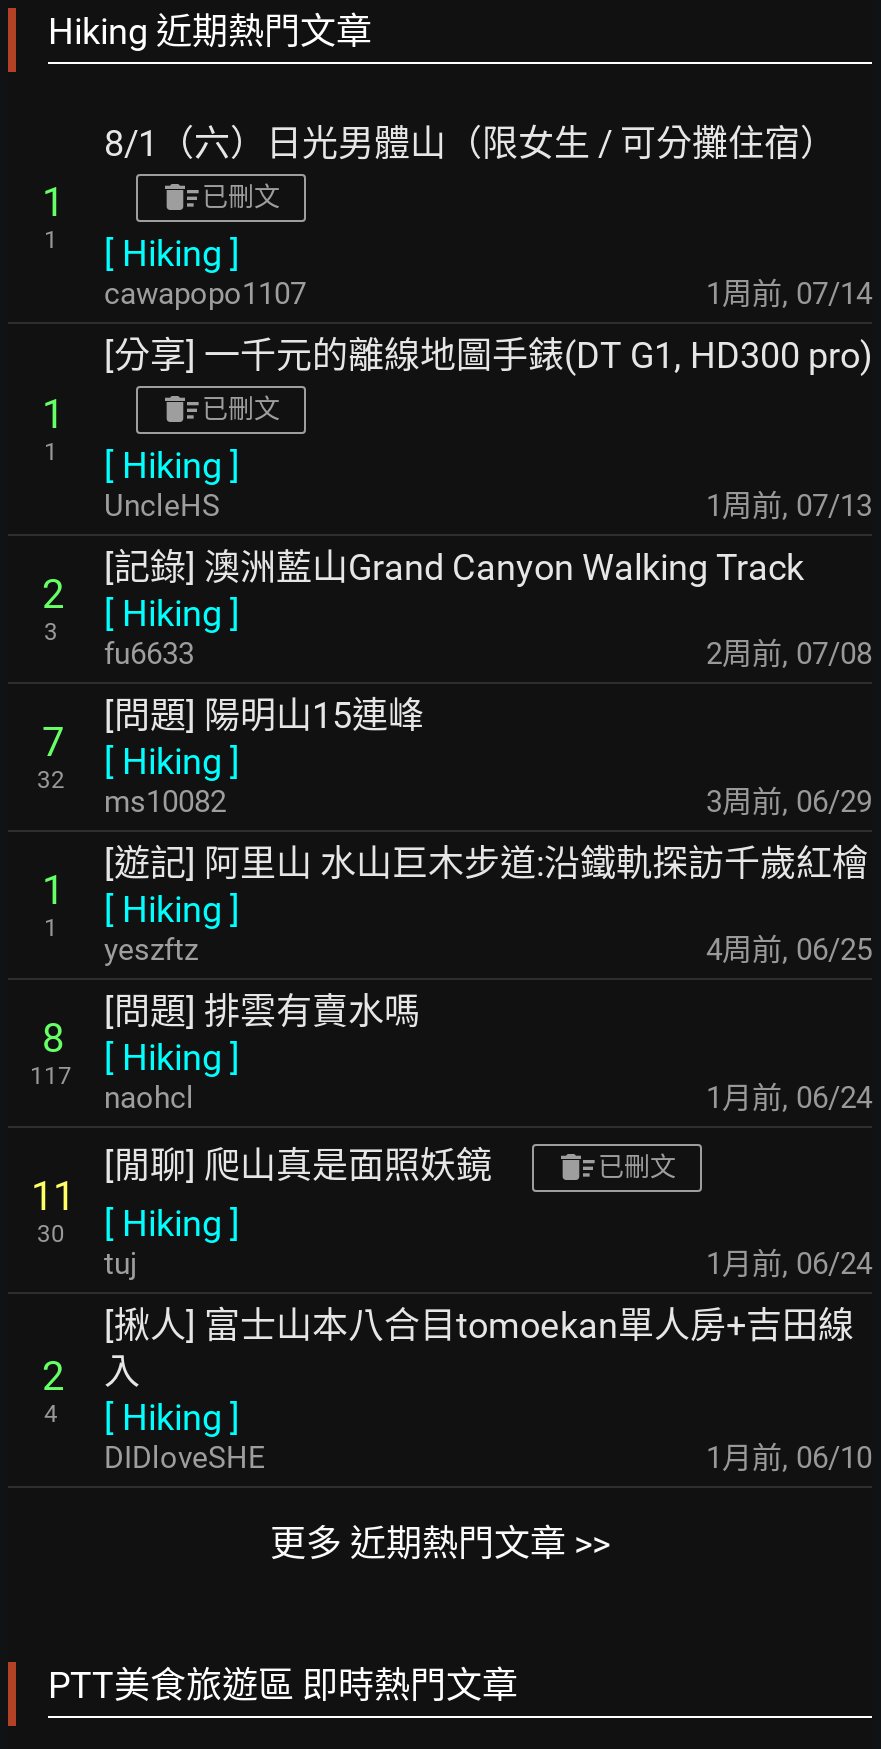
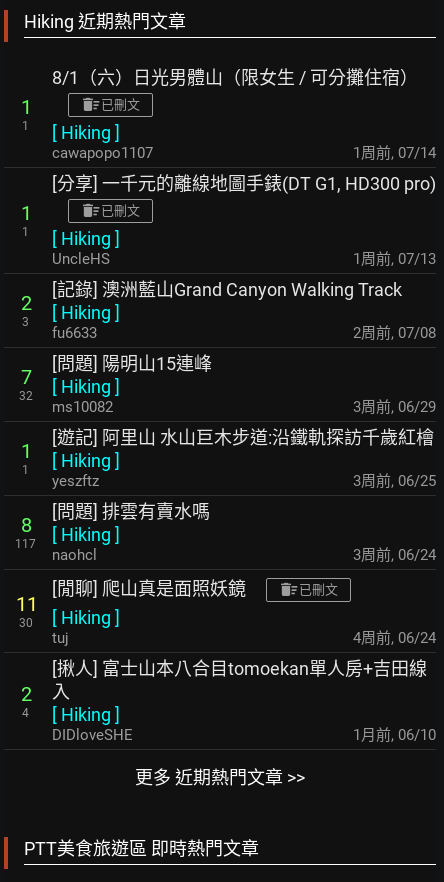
- 4周前, 06/25
+ 3周前, 06/25

- 1月前, 06/24
+ 3周前, 06/24

- 1月前, 06/24
+ 4周前, 06/24
